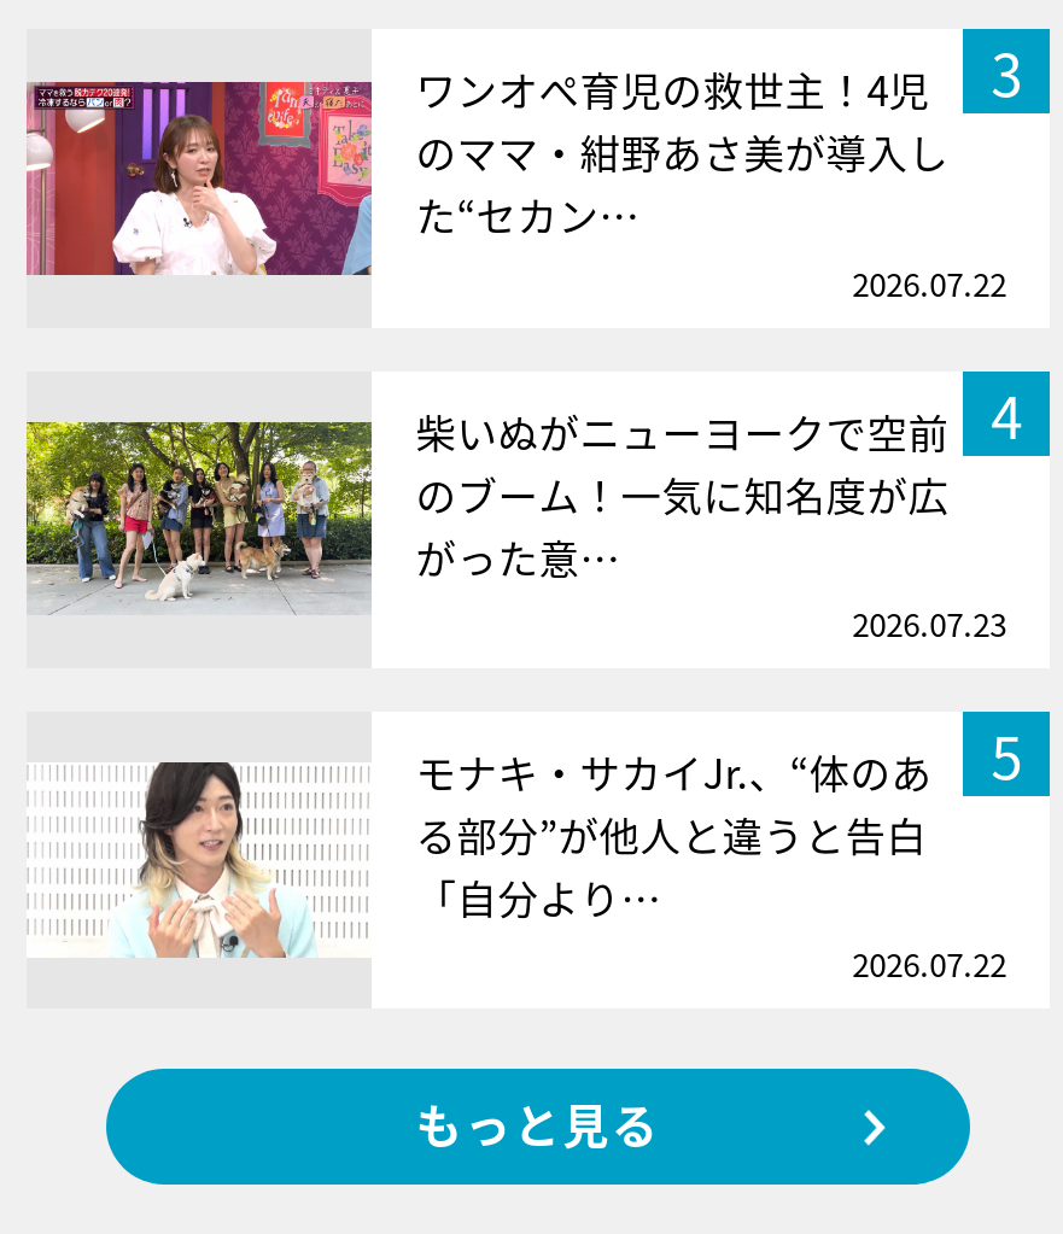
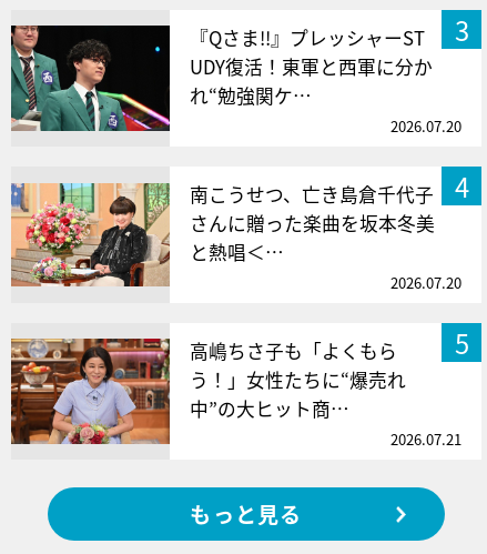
- [image]
- ワンオぺ育児の救世主！4児
- のママ・紺野あさ美が導入し
- た“セカン…
- 2026.07.22
+ [image]
+ 『Qさま!!』プレッシャーST
+ UDY復活！東軍と西軍に分か
+ れ“勉強関ケ…
+ 2026.07.20

- [image]
- 柴いぬがニューヨークで空前
- のブーム！一気に知名度が広
- がった意…
- 2026.07.23
+ [image]
+ 南こうせつ、亡き島倉千代子
+ さんに贈った楽曲を坂本冬美
+ と熱唱＜…
+ 2026.07.20

- [image]
- モナキ・サカイJr.、“体のあ
- る部分”が他人と違うと告白
- 「自分より…
- 2026.07.22
+ [image]
+ 高嶋ちさ子も「よくもら
+ う！」女性たちに“爆売れ
+ 中”の大ヒット商…
+ 2026.07.21
